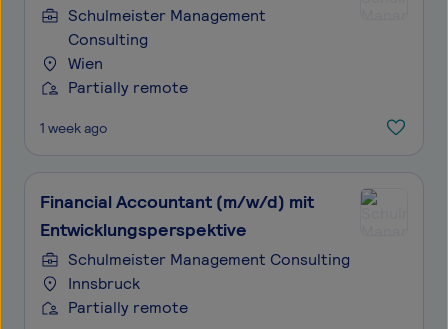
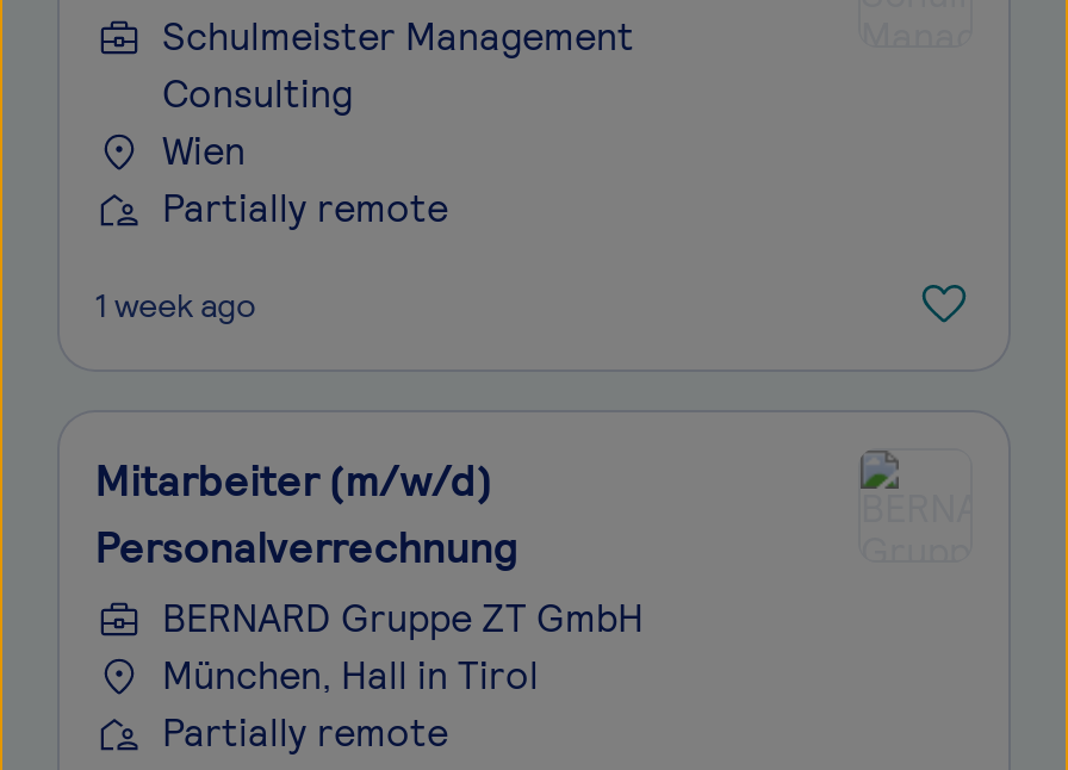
- Financial Accountant (m/w/d) mit
- Entwicklungsperspektive
- Schulmeister Management Consulting
- Innsbruck
+ Mitarbeiter (m/w/d)
+ Personalverrechnung
+ BERNARD Gruppe ZT GmbH
+ München, Hall in Tirol
